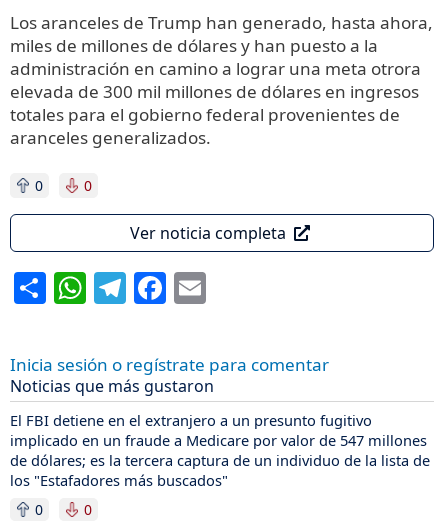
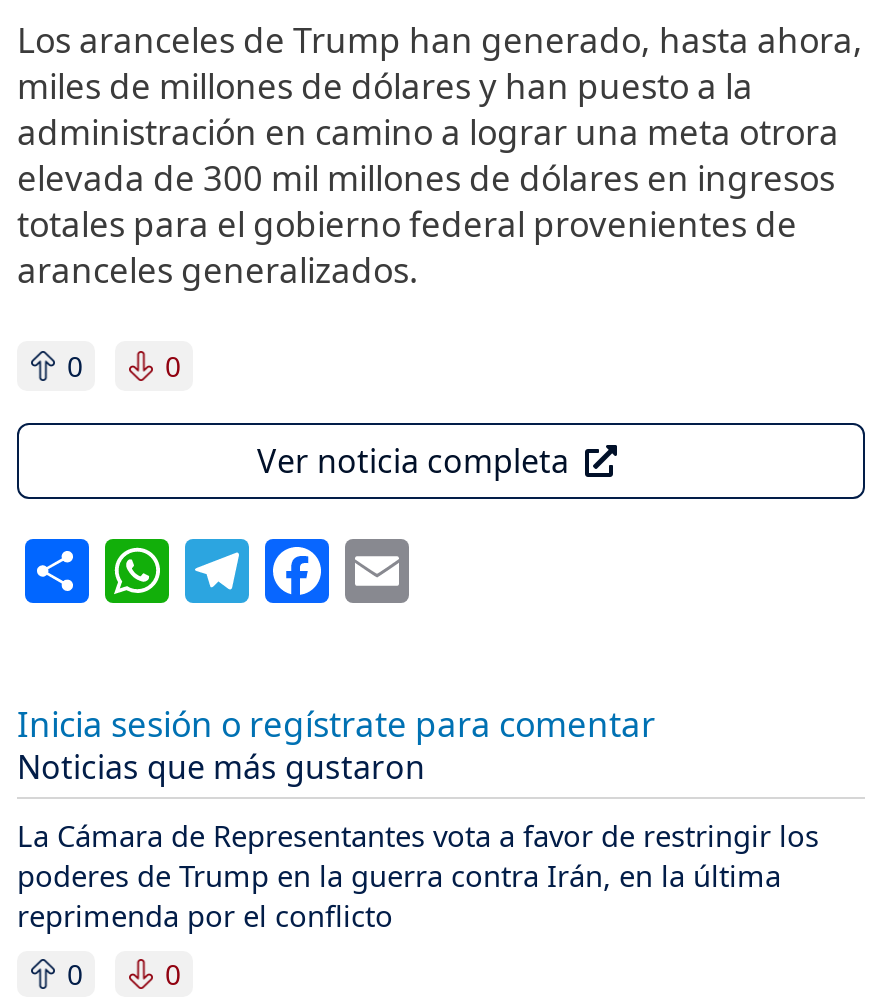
- El FBI detiene en el extranjero a un presunto fugitivo
- implicado en un fraude a Medicare por valor de 547 millones
- de dólares; es la tercera captura de un individuo de la lista de
- los "Estafadores más buscados"
+ La Cámara de Representantes vota a favor de restringir los
+ poderes de Trump en la guerra contra Irán, en la última
+ reprimenda por el conflicto
